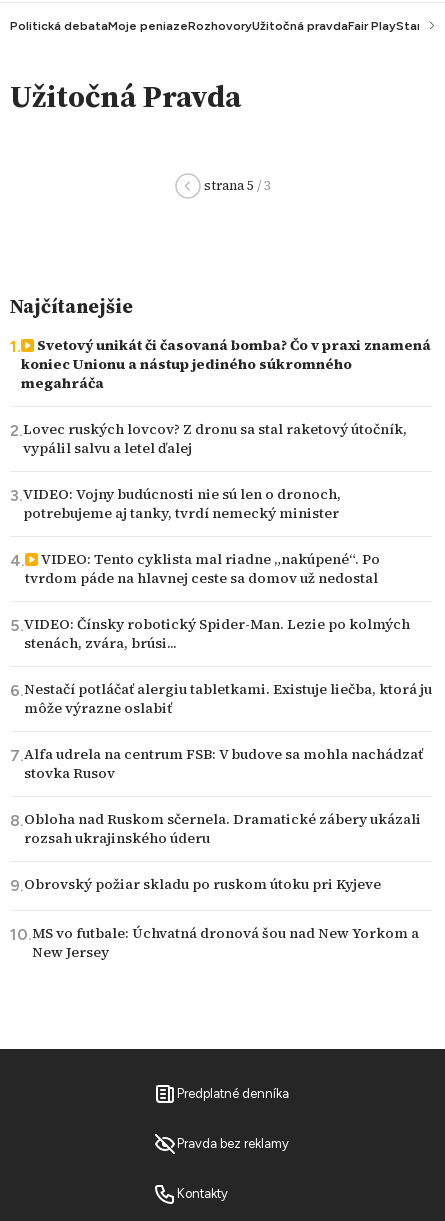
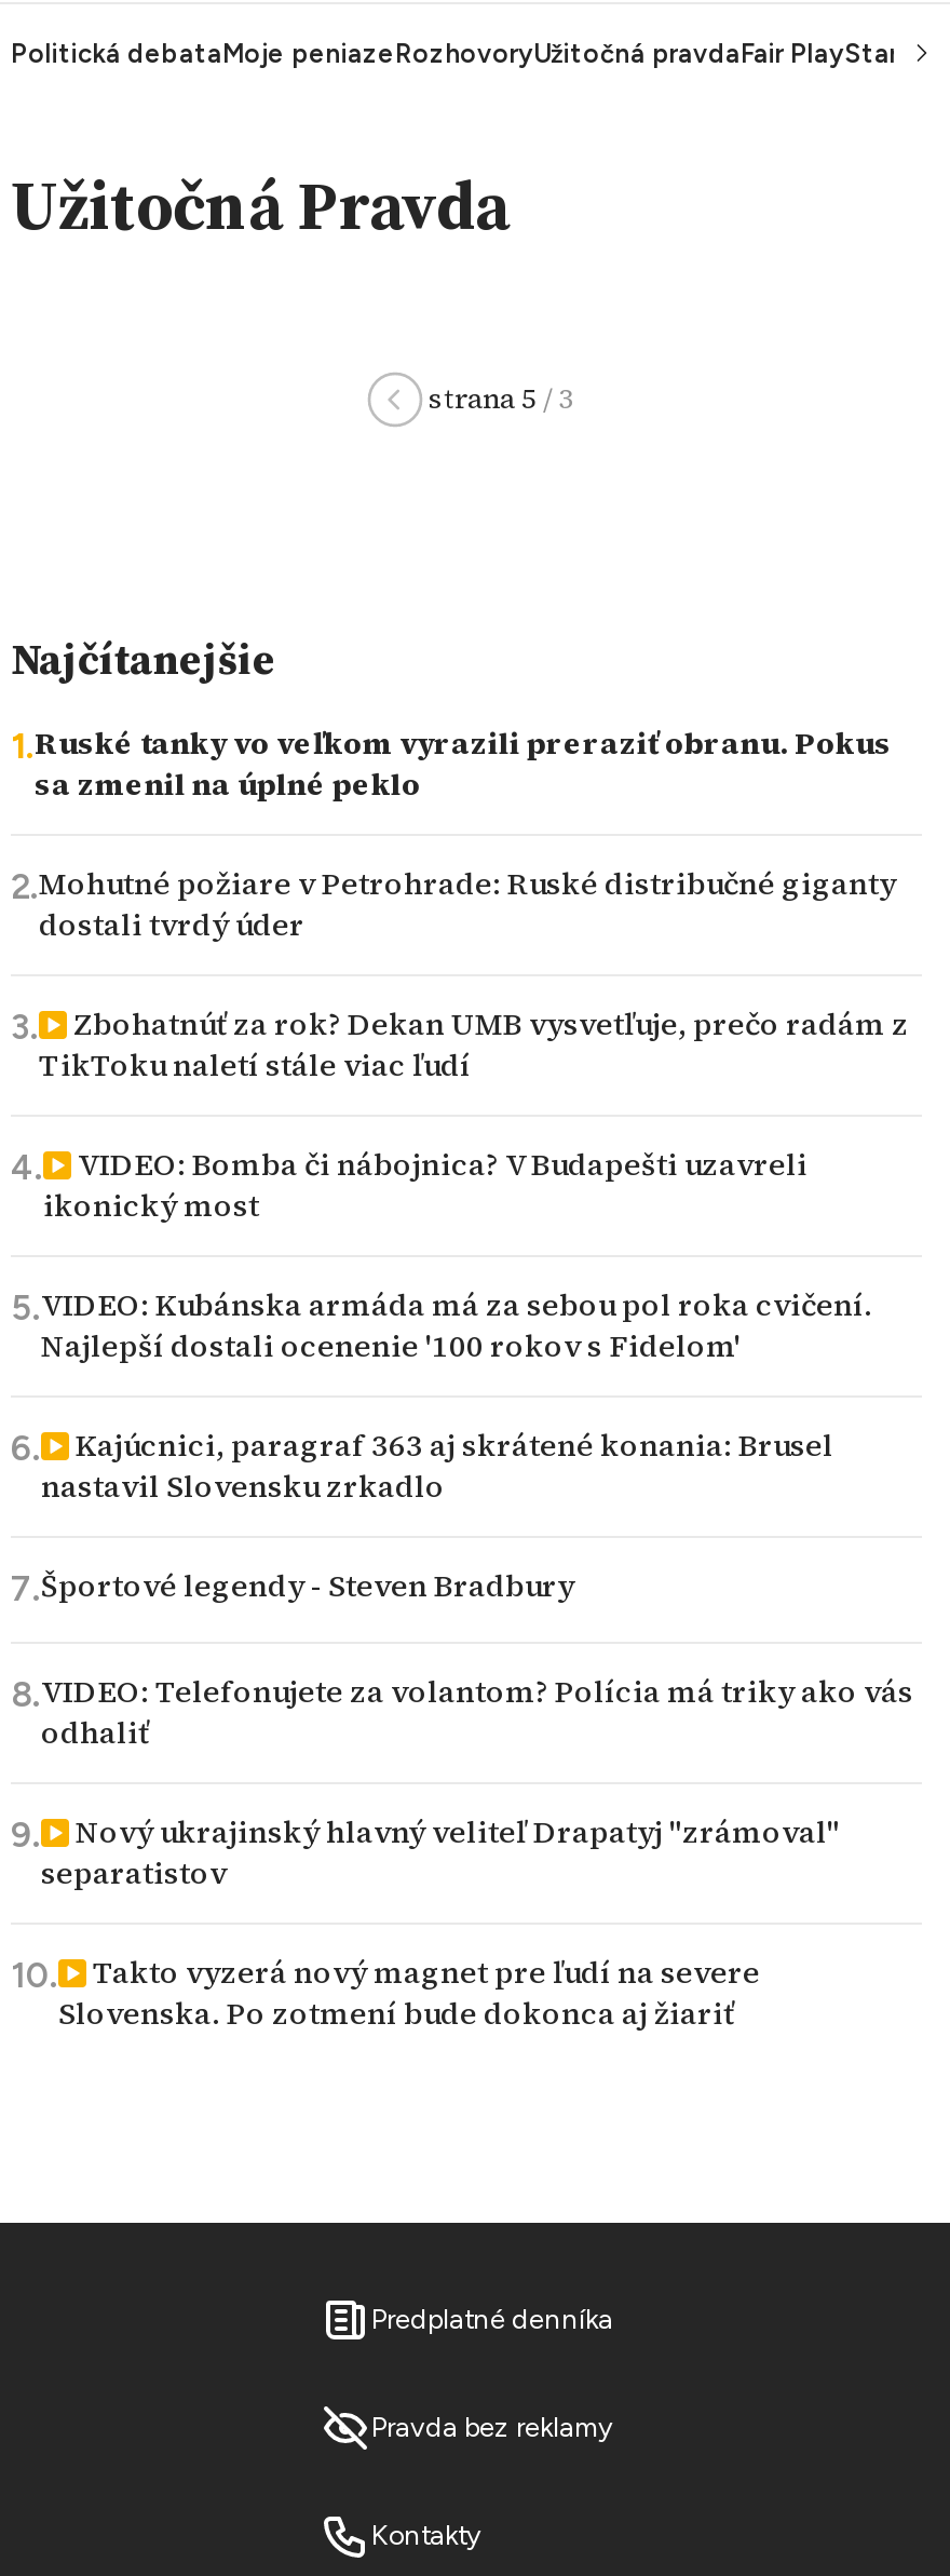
- Svetový unikát či časovaná bomba? Čo v praxi znamená
- koniec Unionu a nástup jediného súkromného
- megahráča
+ Ruské tanky vo veľkom vyrazili preraziť obranu. Pokus
+ sa zmenil na úplné peklo

- Lovec ruských lovcov? Z dronu sa stal raketový útočník,
- vypálil salvu a letel ďalej
+ Mohutné požiare v Petrohrade: Ruské distribučné giganty
+ dostali tvrdý úder

- VIDEO: Vojny budúcnosti nie sú len o dronoch,
- potrebujeme aj tanky, tvrdí nemecký minister
+ Zbohatnúť za rok? Dekan UMB vysvetľuje, prečo radám z
+ TikToku naletí stále viac ľudí

- VIDEO: Tento cyklista mal riadne „nakúpené“. Po
- tvrdom páde na hlavnej ceste sa domov už nedostal
+ VIDEO: Bomba či nábojnica? V Budapešti uzavreli
+ ikonický most

- VIDEO: Čínsky robotický Spider-Man. Lezie po kolmých
- stenách, zvára, brúsi...
+ VIDEO: Kubánska armáda má za sebou pol roka cvičení.
+ Najlepší dostali ocenenie '100 rokov s Fidelom'

- Nestačí potláčať alergiu tabletkami. Existuje liečba, ktorá ju
- môže výrazne oslabiť
+ Kajúcnici, paragraf 363 aj skrátené konania: Brusel
+ nastavil Slovensku zrkadlo

- Alfa udrela na centrum FSB: V budove sa mohla nachádzať
- stovka Rusov
+ Športové legendy - Steven Bradbury

- Obloha nad Ruskom sčernela. Dramatické zábery ukázali
- rozsah ukrajinského úderu
+ VIDEO: Telefonujete za volantom? Polícia má triky ako vás
+ odhaliť

- Obrovský požiar skladu po ruskom útoku pri Kyjeve
+ Nový ukrajinský hlavný veliteľ Drapatyj "zrámoval"
+ separatistov

- MS vo futbale: Úchvatná dronová šou nad New Yorkom a
- New Jersey
+ Takto vyzerá nový magnet pre ľudí na severe
+ Slovenska. Po zotmení bude dokonca aj žiariť
